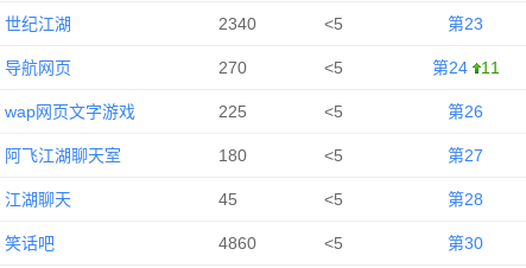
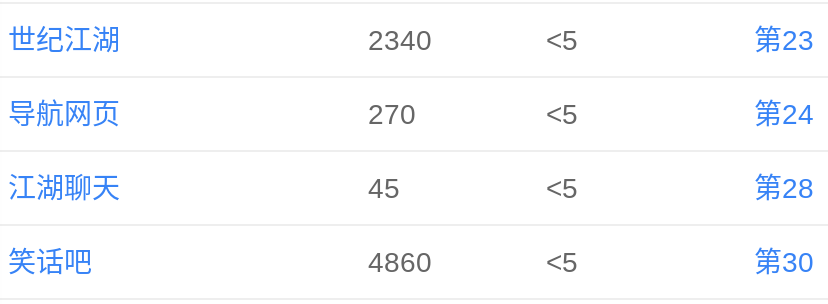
- 11
- wap网页文字游戏
- 225
- <5
- 第26
- 阿飞江湖聊天室
- 180
- <5
- 第27
